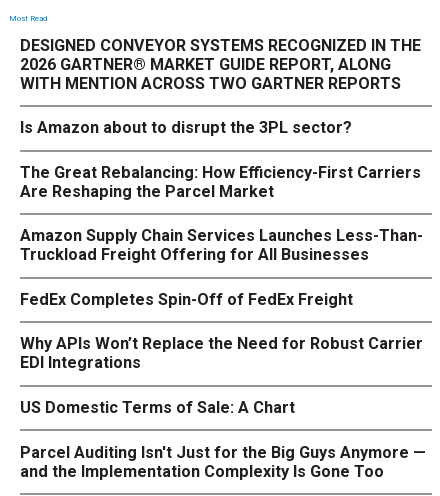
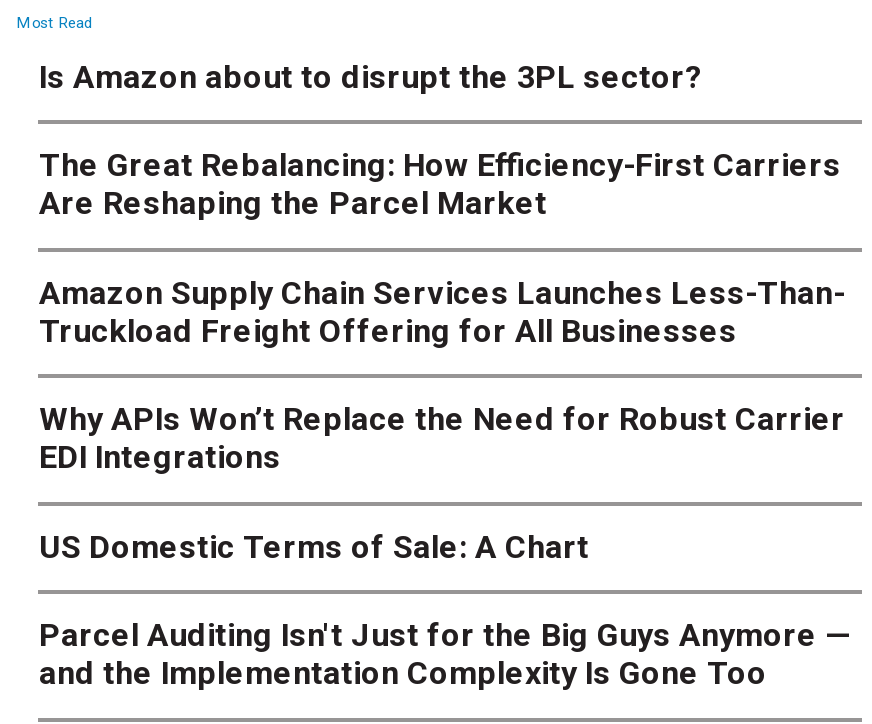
- DESIGNED CONVEYOR SYSTEMS RECOGNIZED IN THE
- 2026 GARTNER® MARKET GUIDE REPORT, ALONG
- WITH MENTION ACROSS TWO GARTNER REPORTS

- FedEx Completes Spin-Off of FedEx Freight
